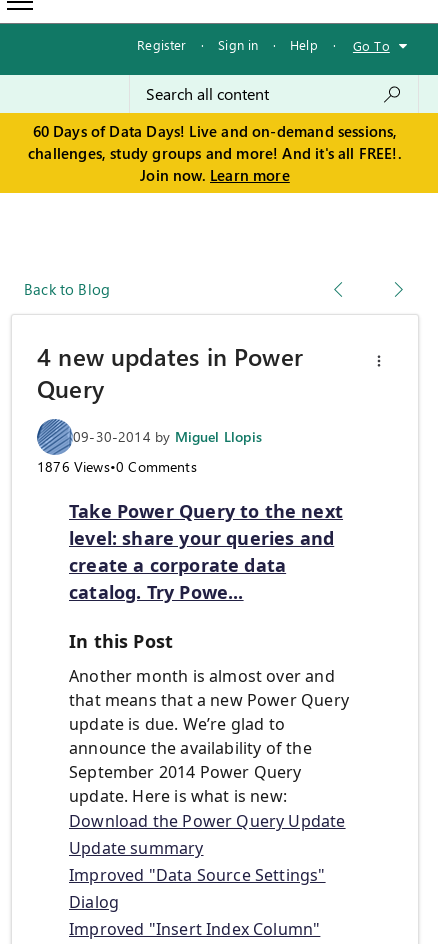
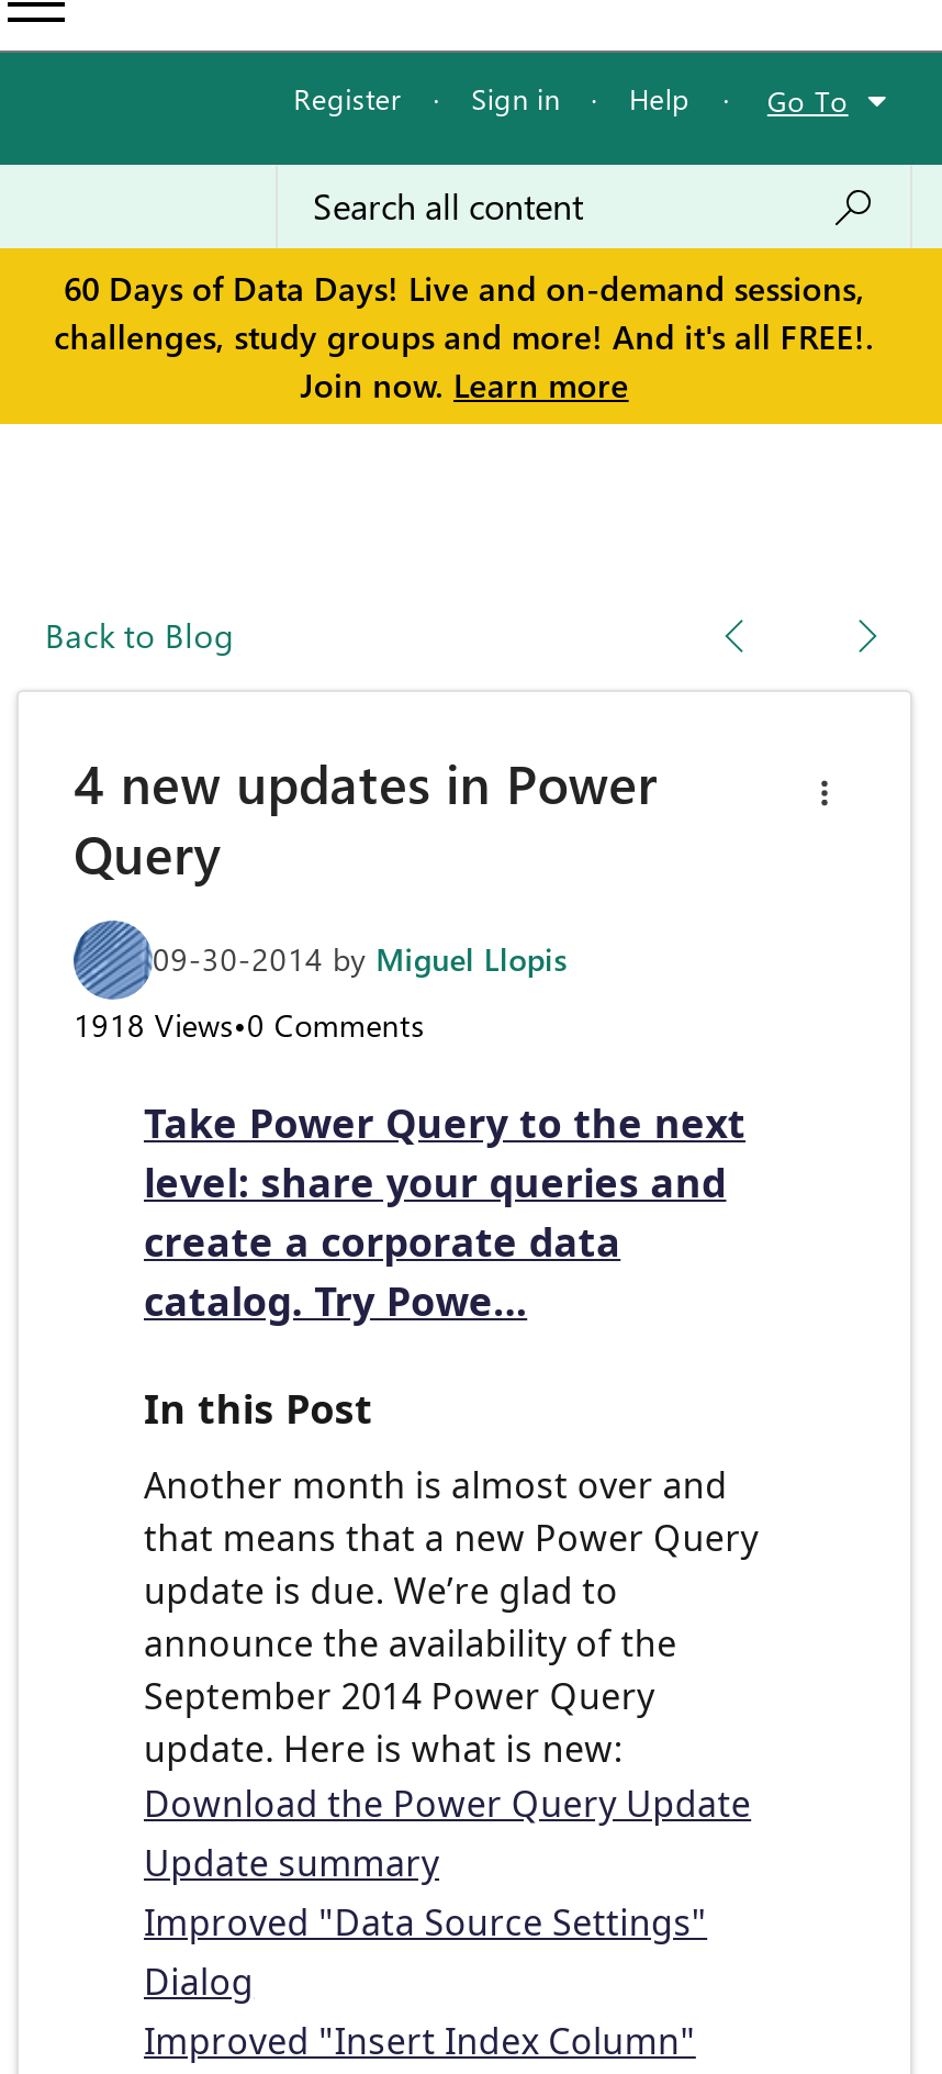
- 1876 Views•0 Comments
+ 1918 Views•0 Comments
